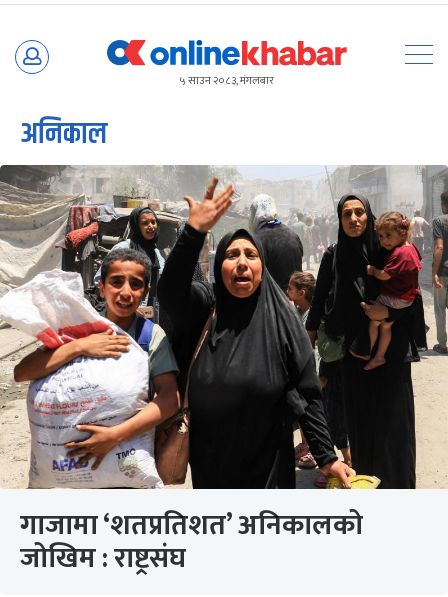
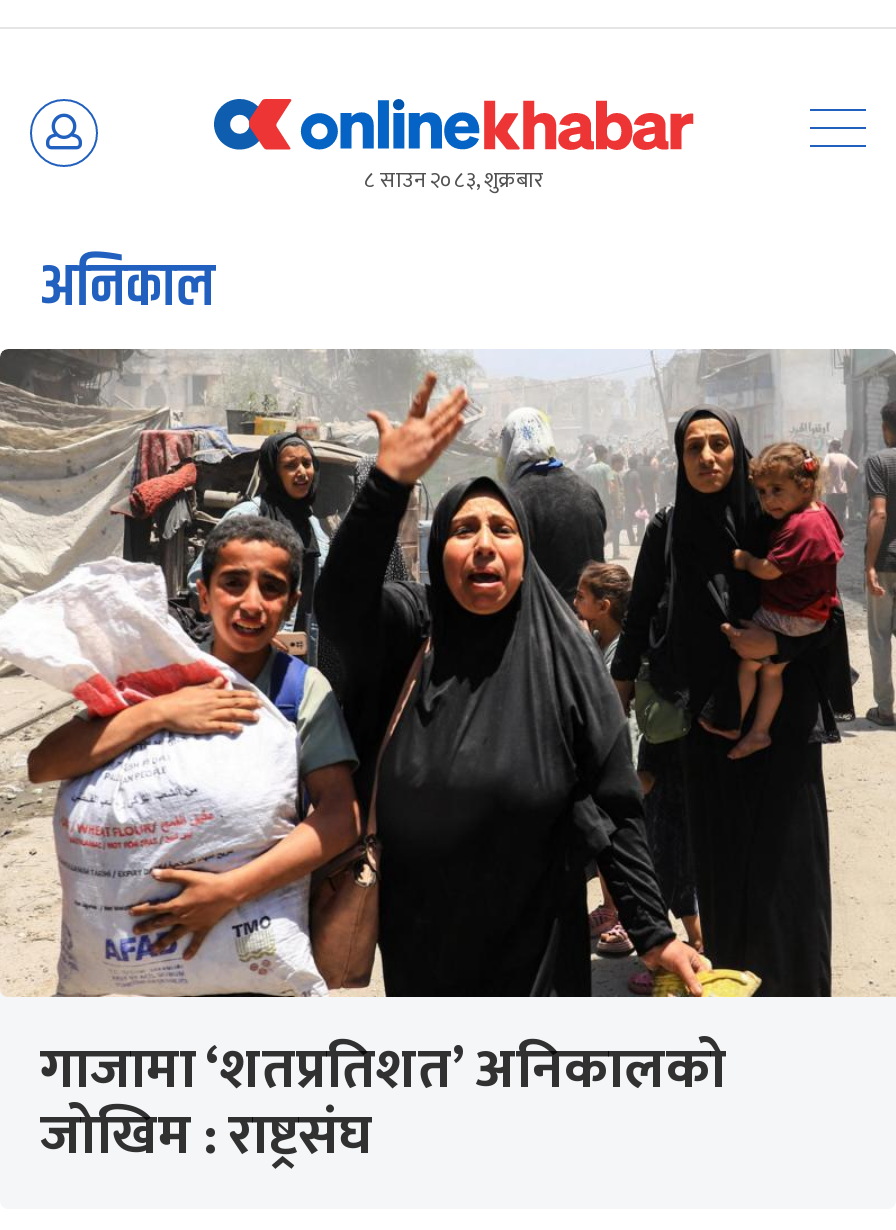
- ५ साउन २०८३, मंगलबार
+ ८ साउन २०८३, शुक्रबार
